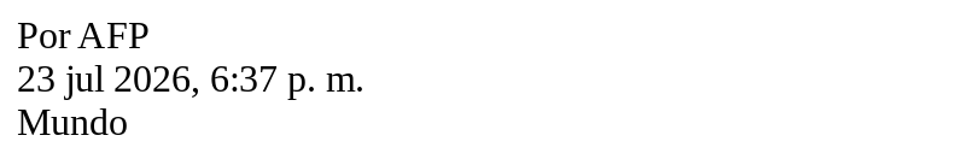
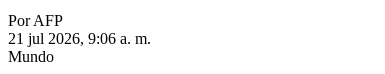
- 23 jul 2026, 6:37 p. m.
+ 21 jul 2026, 9:06 a. m.
